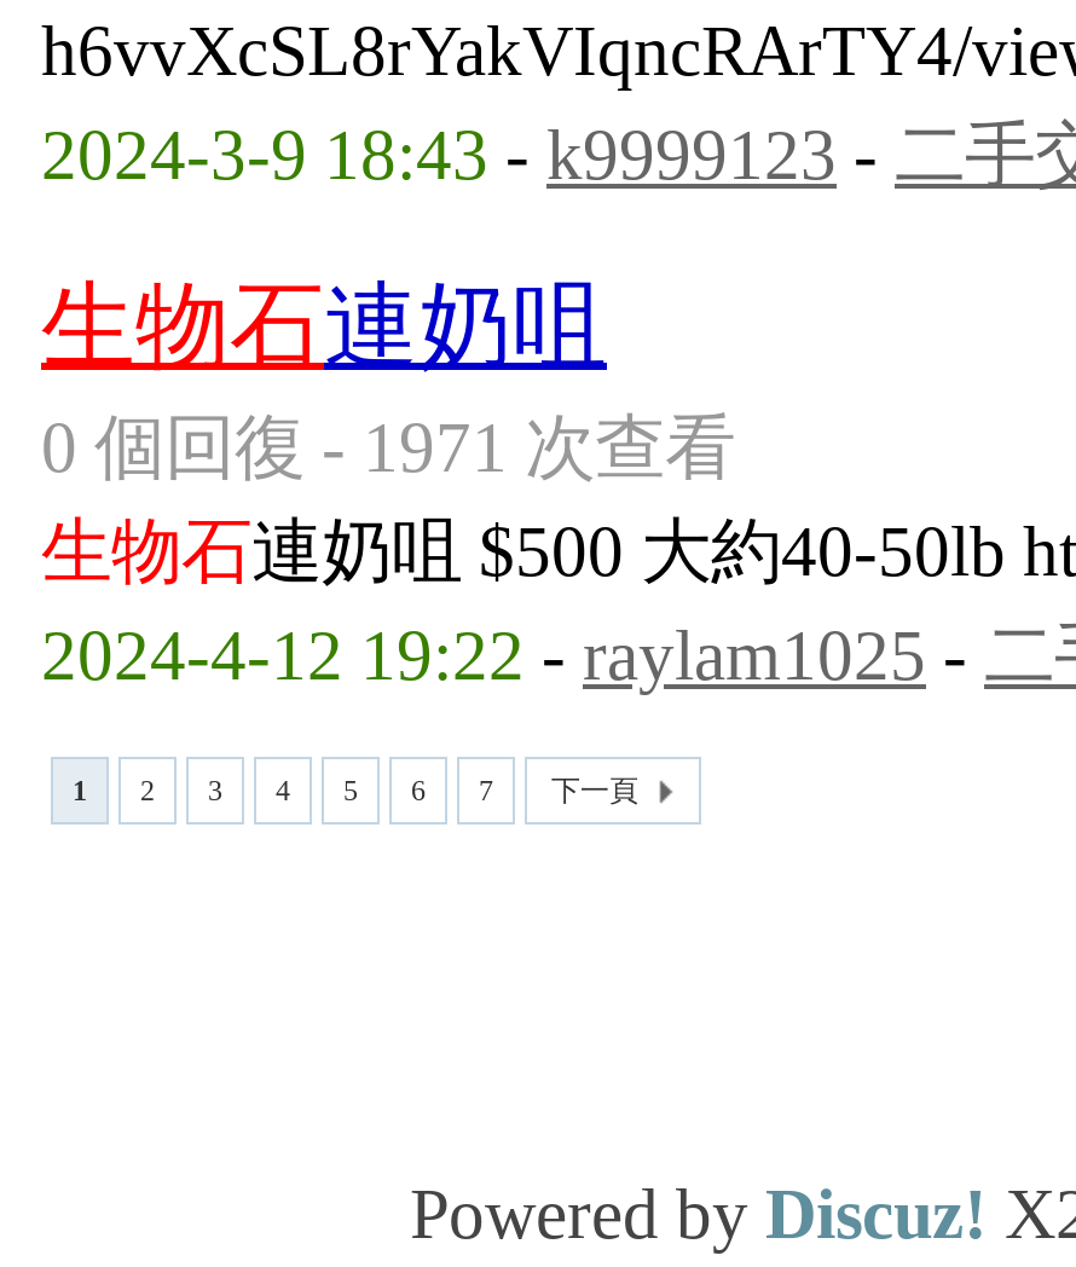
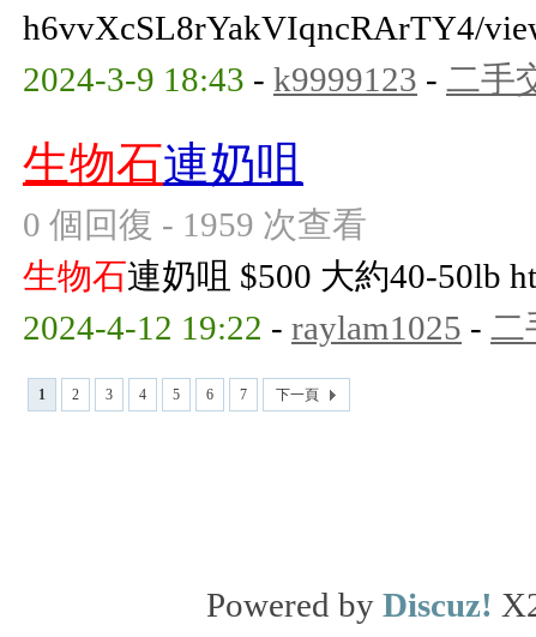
- 0 個回復 - 1971 次查看
+ 0 個回復 - 1959 次查看
